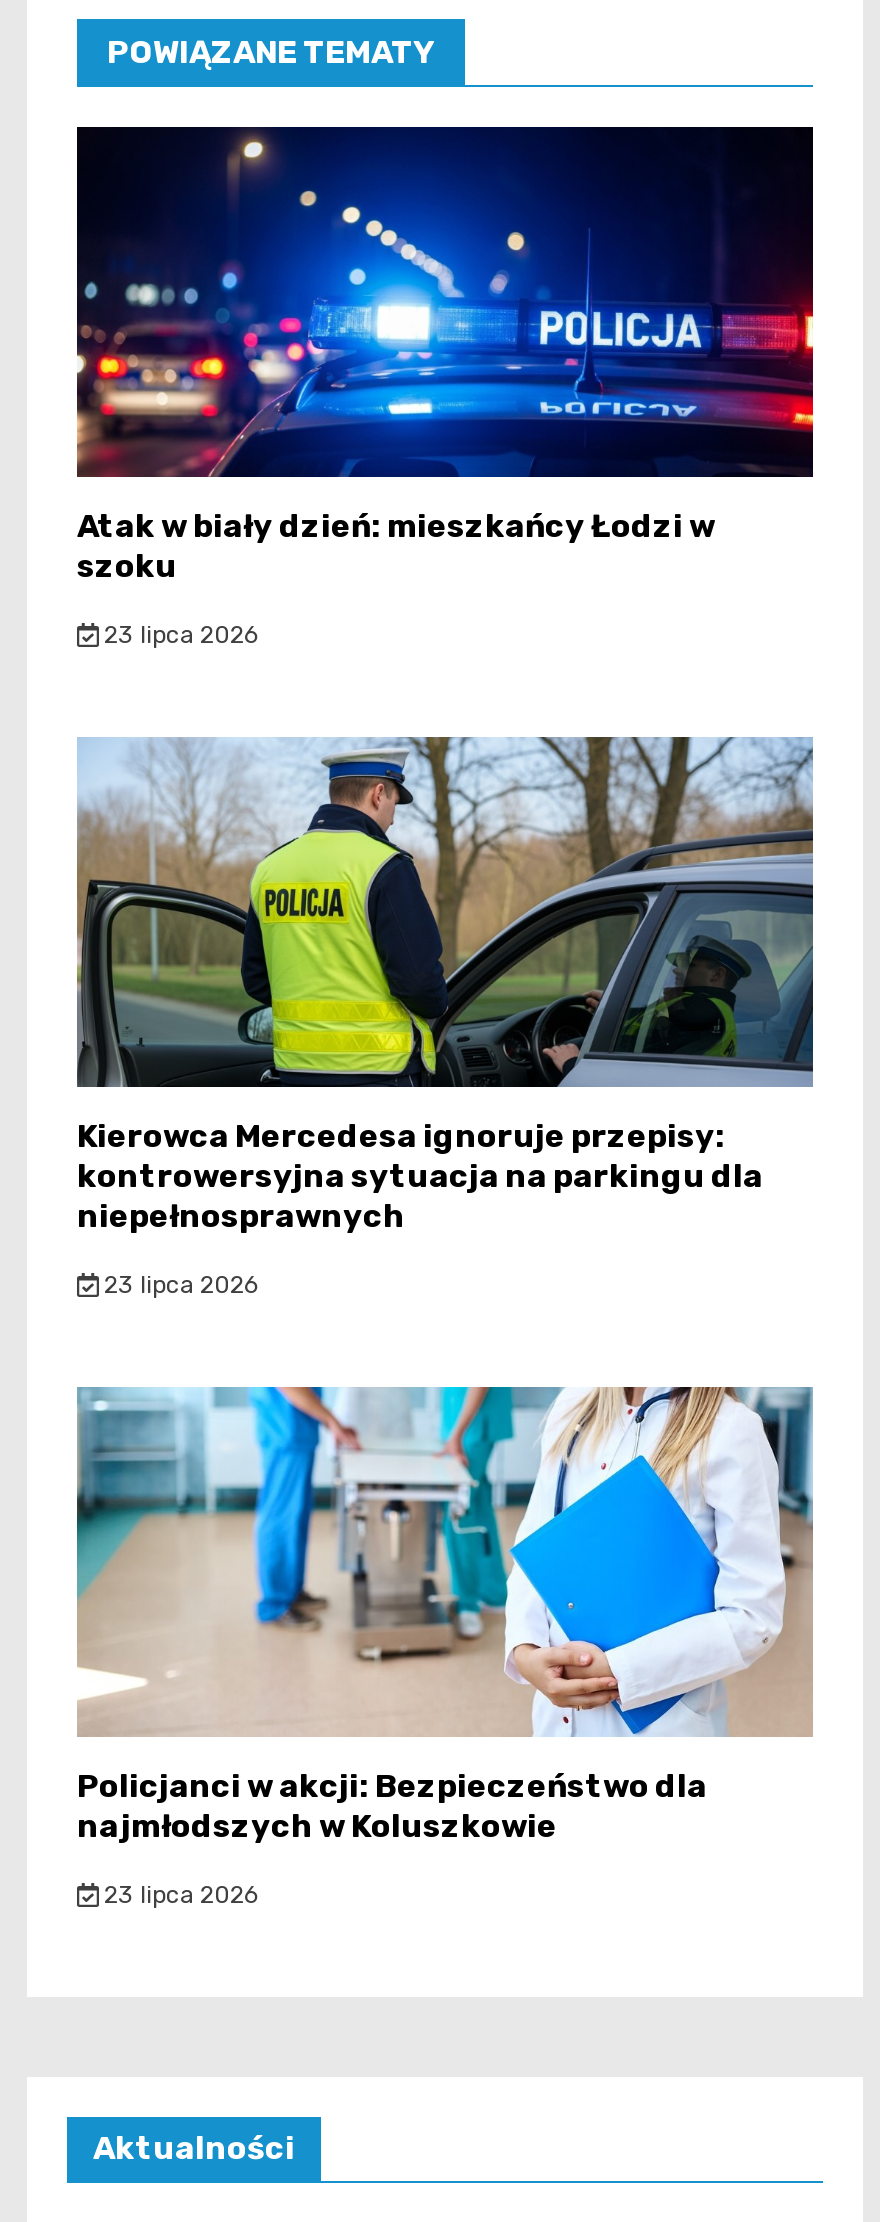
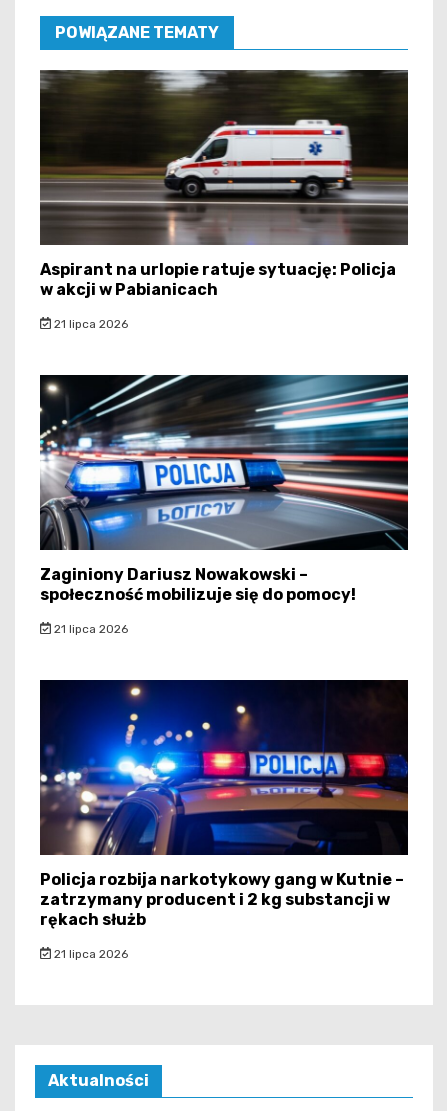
- [image]
- Atak w biały dzień: mieszkańcy Łodzi w
- szoku
+ [image]
+ Aspirant na urlopie ratuje sytuację: Policja
+ w akcji w Pabianicach

- 23 lipca 2026
+ 21 lipca 2026

- [image]
- Kierowca Mercedesa ignoruje przepisy:
- kontrowersyjna sytuacja na parkingu dla
- niepełnosprawnych
+ [image]
+ Zaginiony Dariusz Nowakowski –
+ społeczność mobilizuje się do pomocy!

- 23 lipca 2026
+ 21 lipca 2026

- [image]
- Policjanci w akcji: Bezpieczeństwo dla
- najmłodszych w Koluszkowie
+ [image]
+ Policja rozbija narkotykowy gang w Kutnie –
+ zatrzymany producent i 2 kg substancji w
+ rękach służb

- 23 lipca 2026
+ 21 lipca 2026
